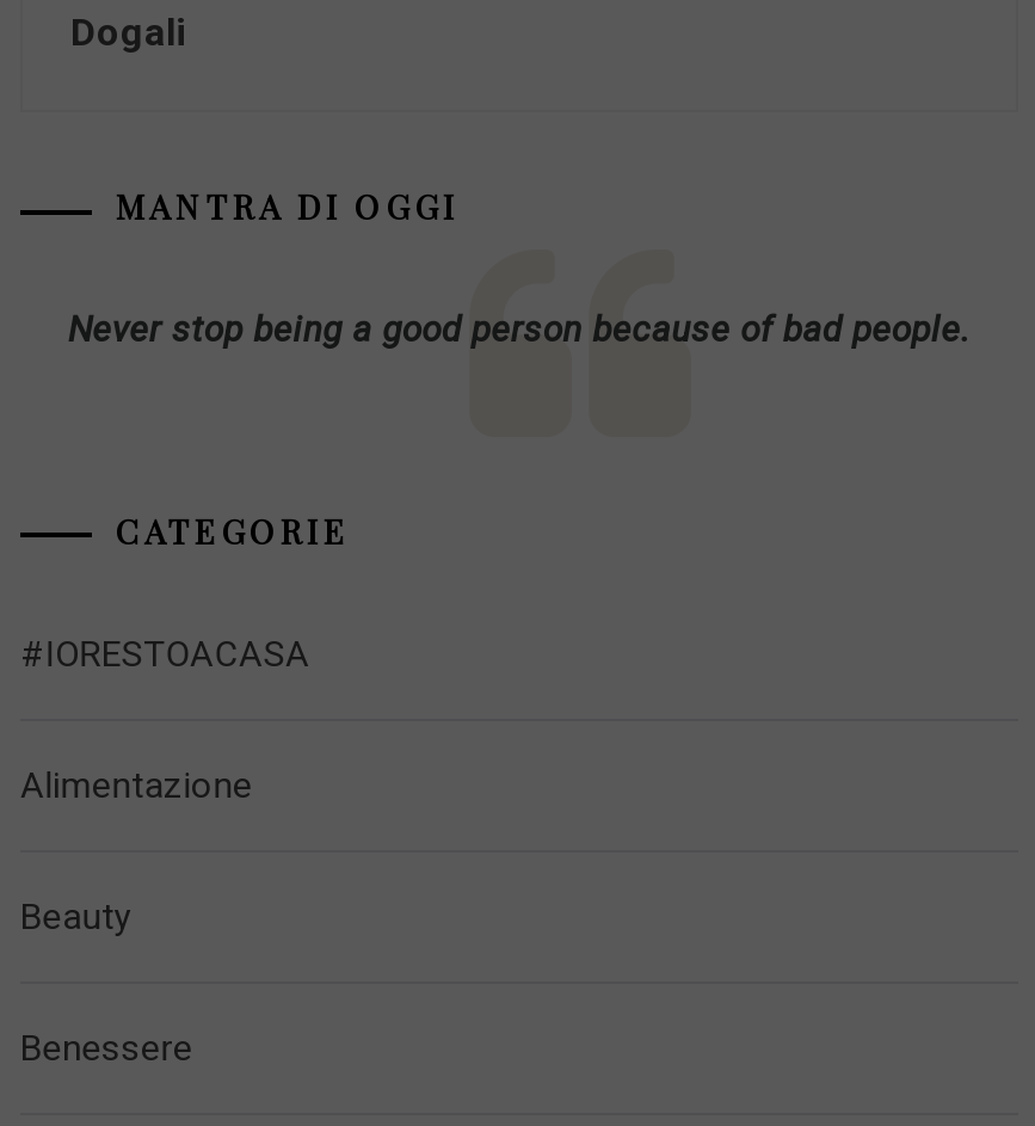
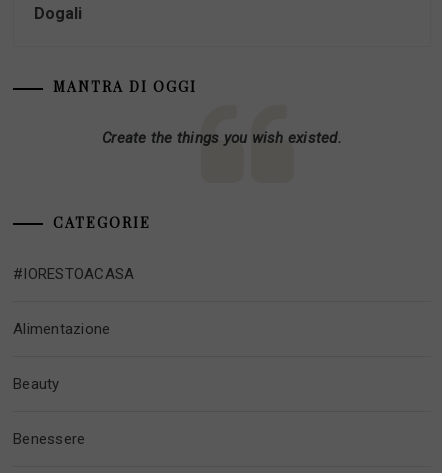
- Never stop being a good person because of bad people.
+ Create the things you wish existed.
